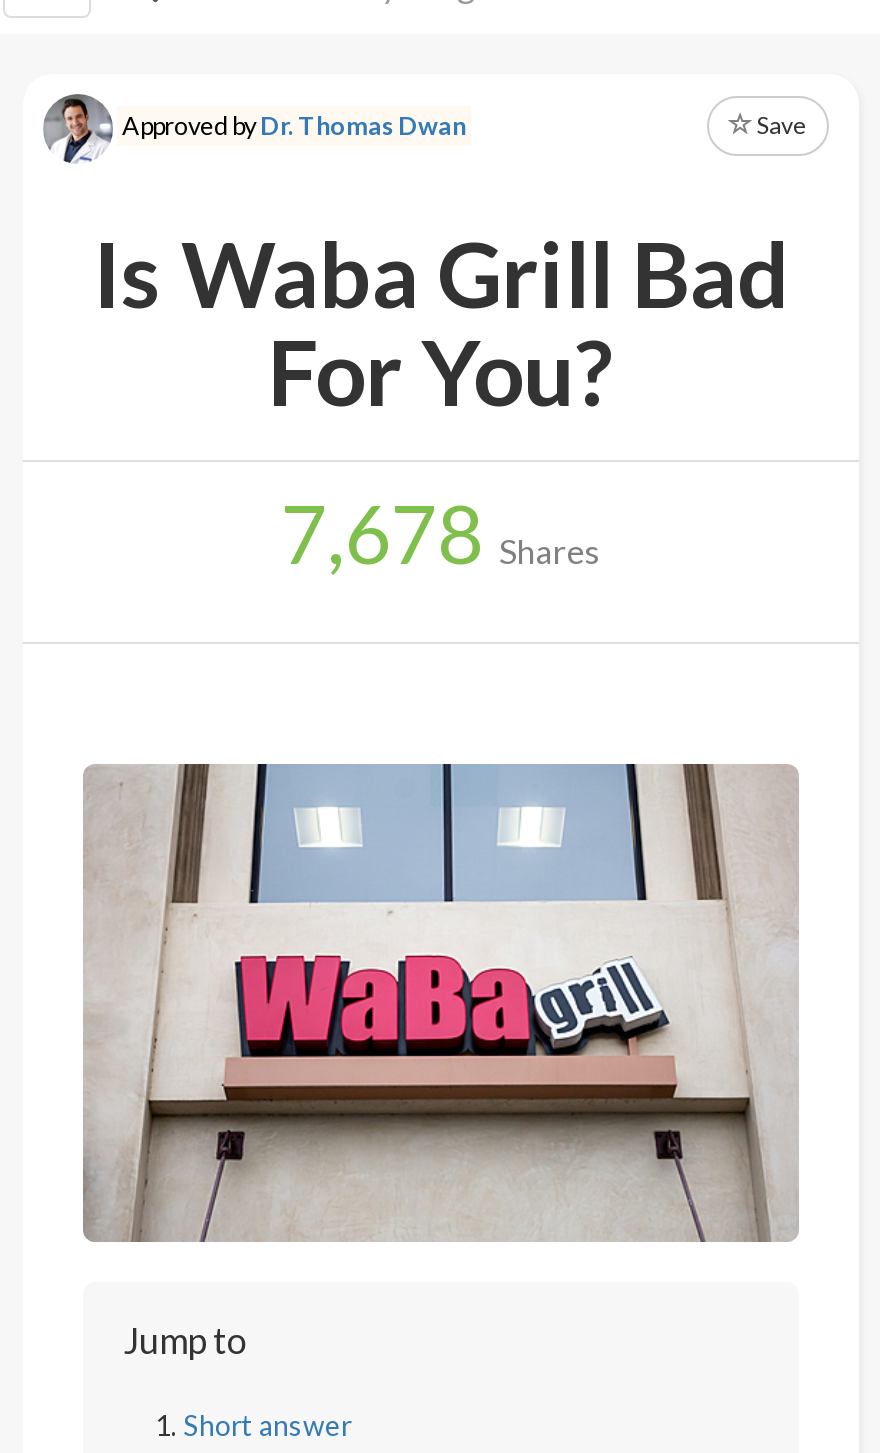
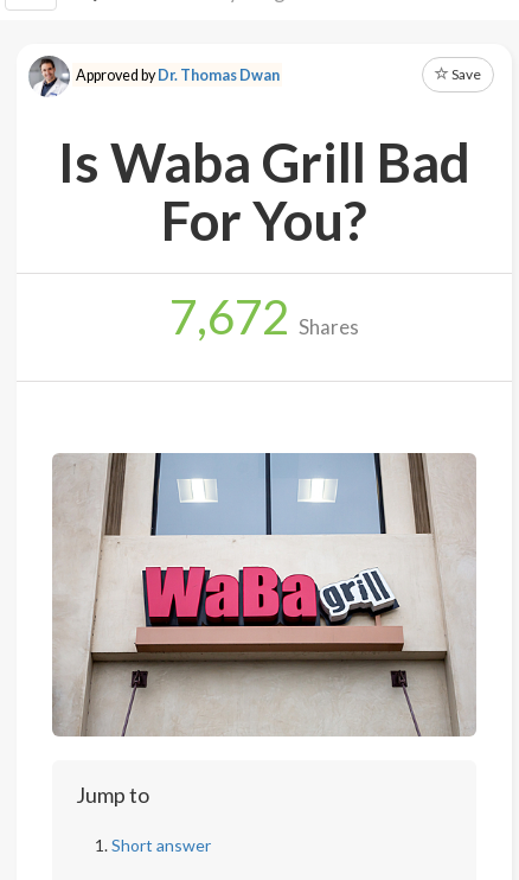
- 7,678 Shares
+ 7,672 Shares
